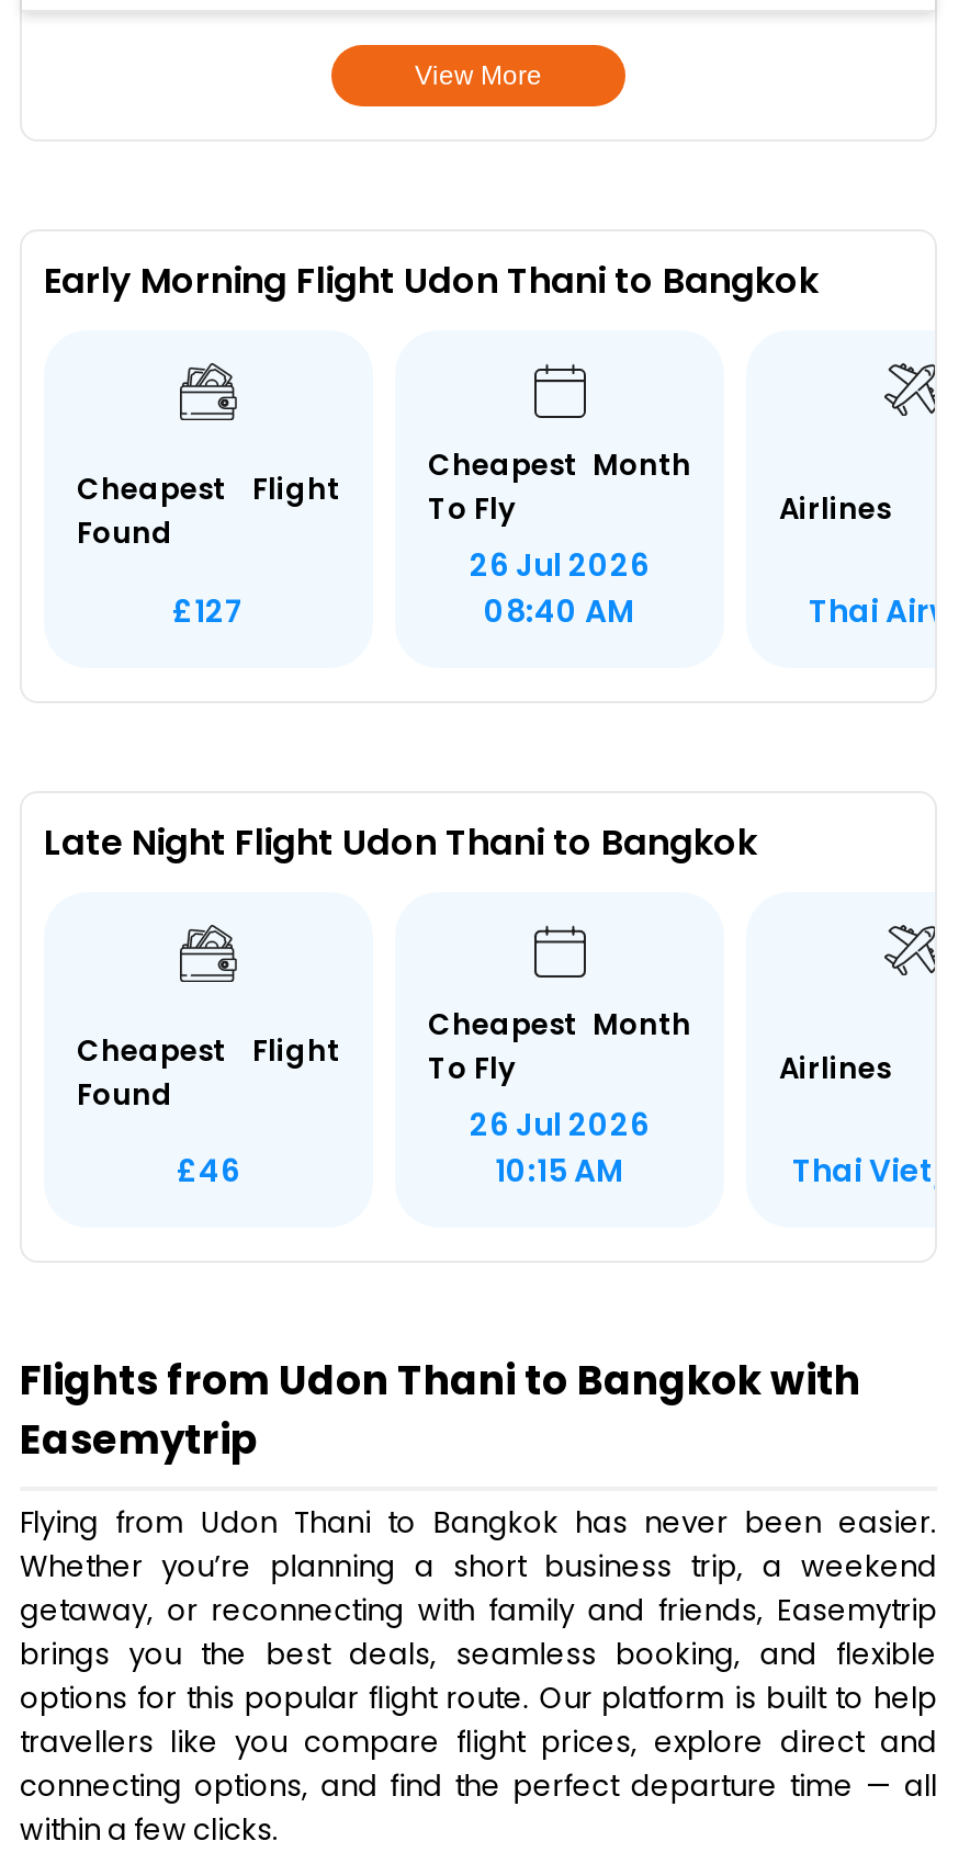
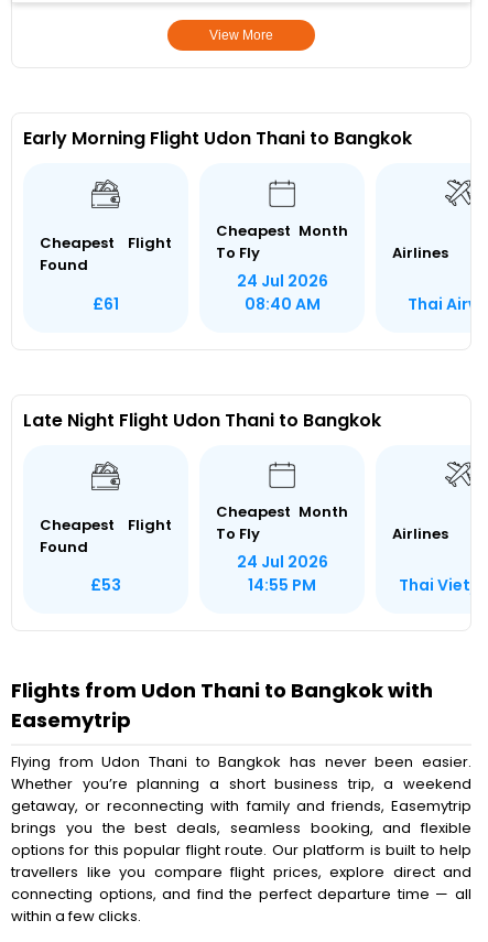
- 26 Jul 2026
+ 24 Jul 2026

- £127
+ £61

- 26 Jul 2026
- 10:15 AM
+ 24 Jul 2026
+ 14:55 PM

- £46
+ £53
